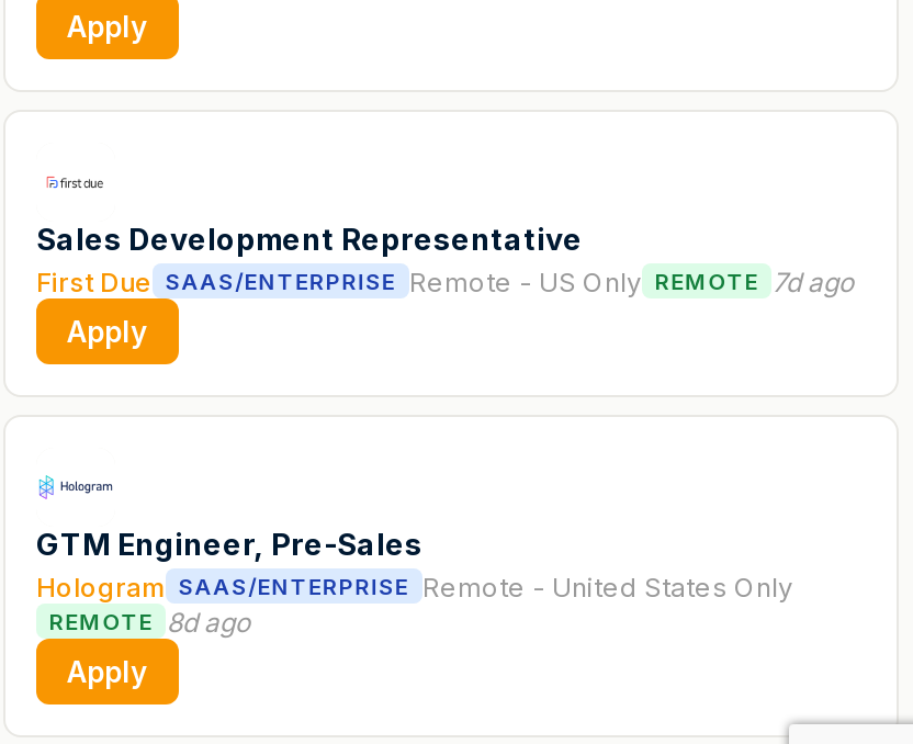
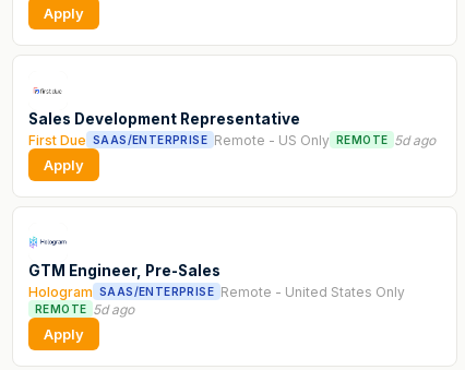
- First Due SAAS/ENTERPRISE Remote - US Only REMOTE 7d ago
+ First Due SAAS/ENTERPRISE Remote - US Only REMOTE 5d ago

- REMOTE 8d ago
+ REMOTE 5d ago
